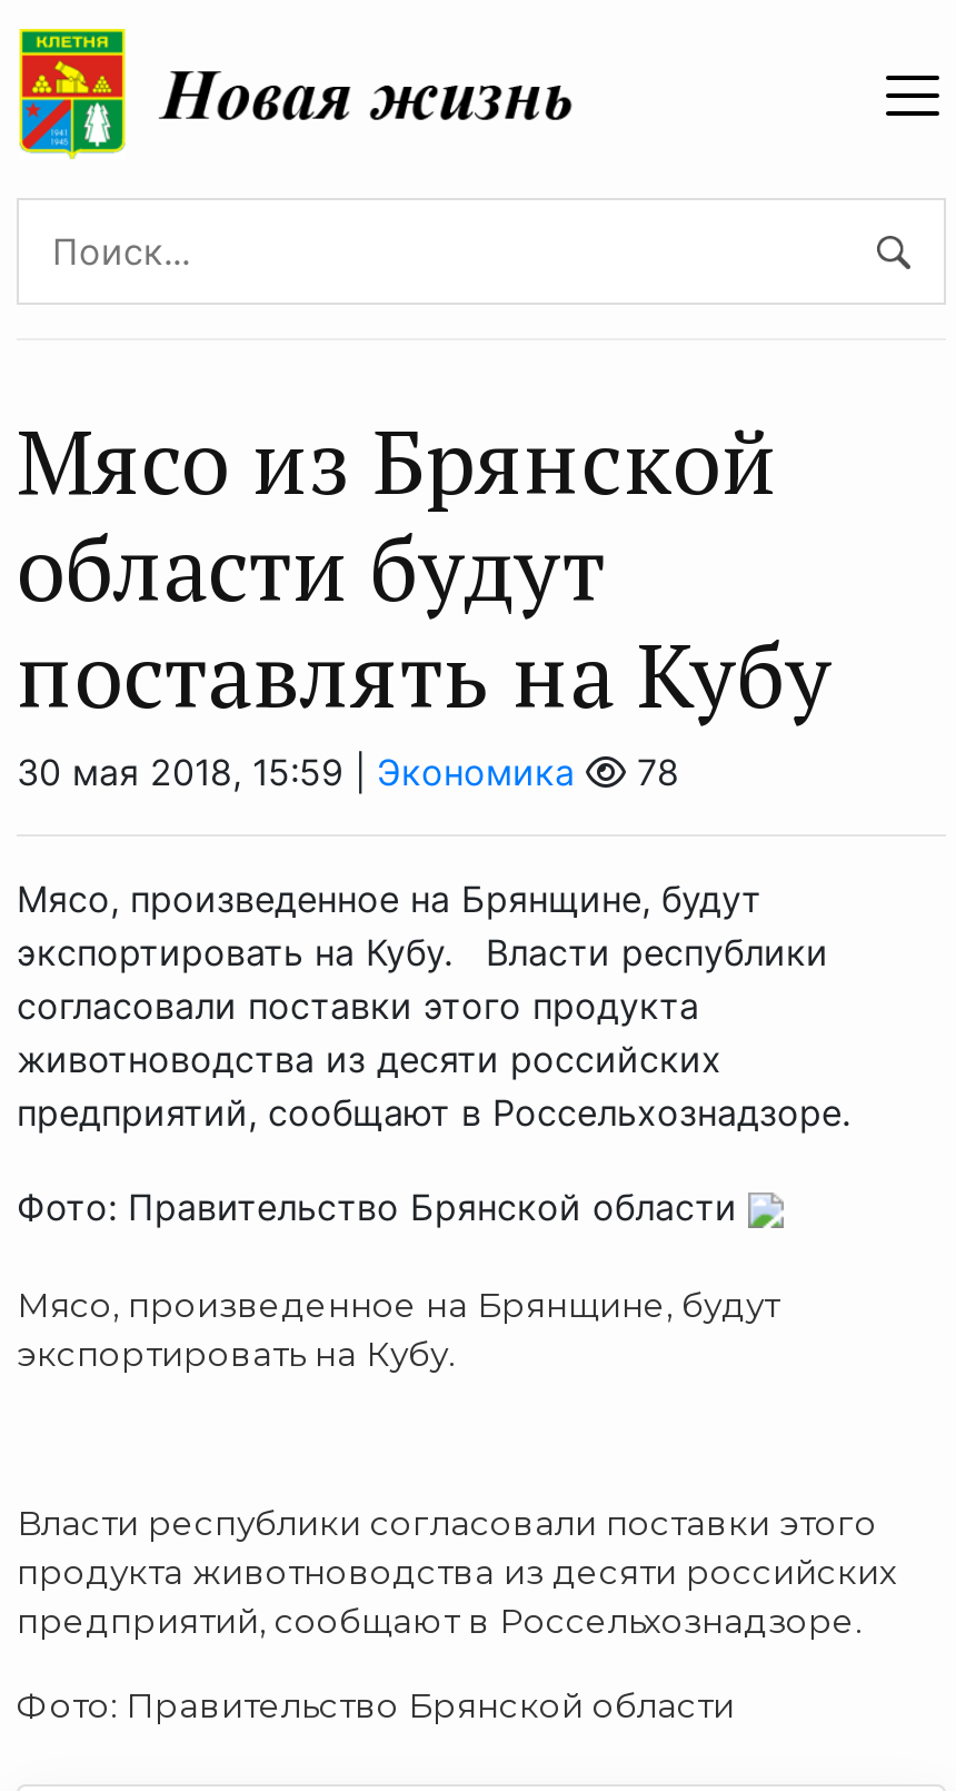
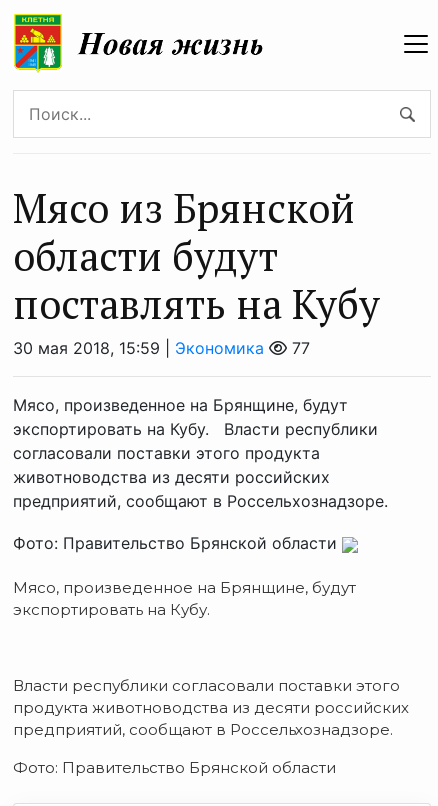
- 78
+ 77
